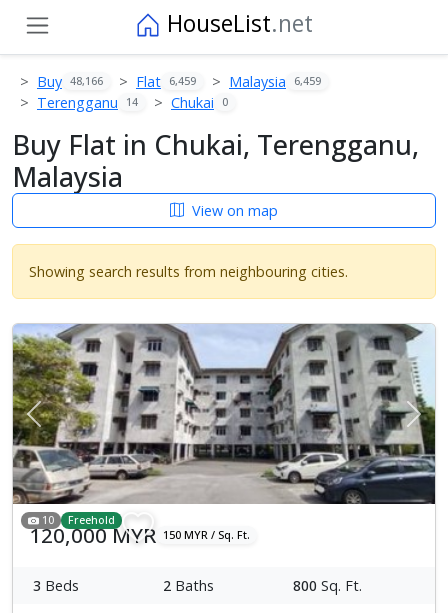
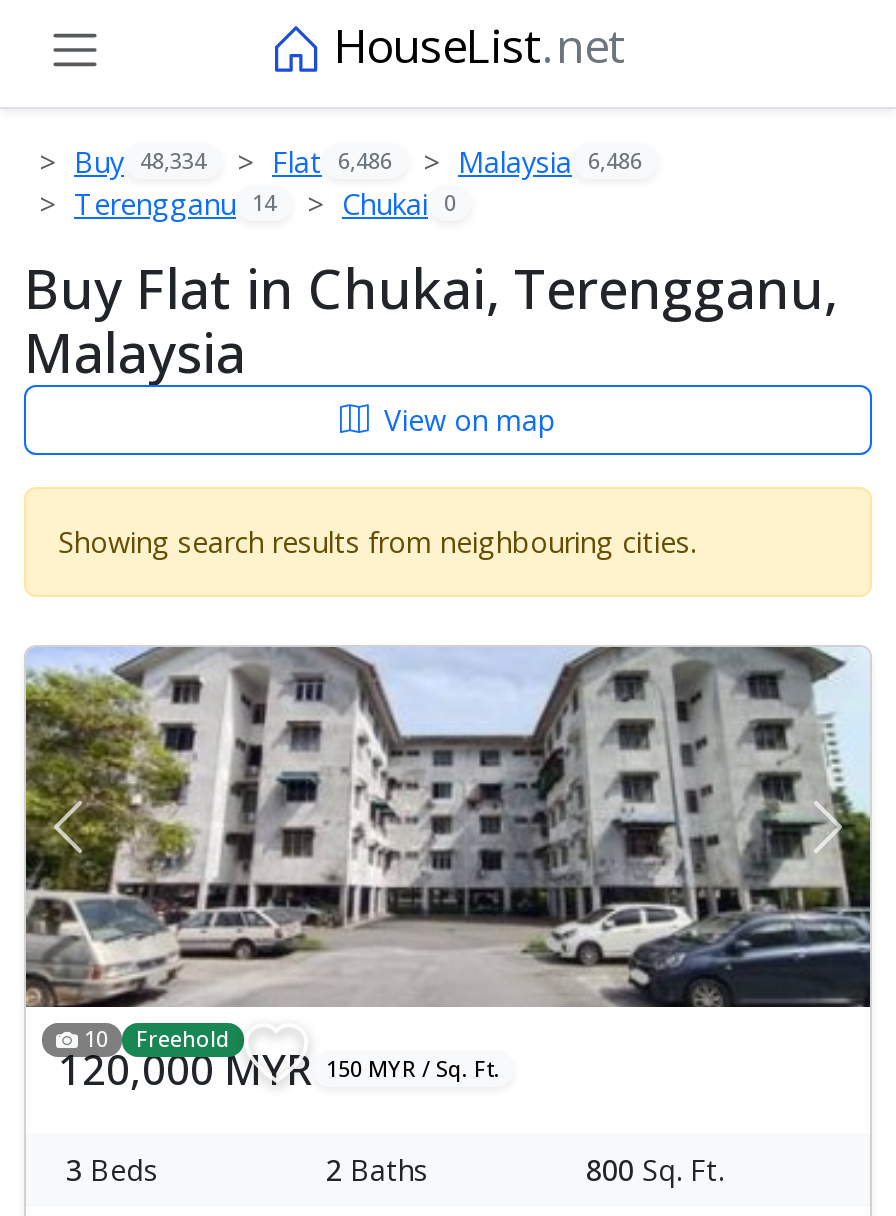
- Buy 48,166
+ Buy 48,334

- Flat 6,459
+ Flat 6,486

- Malaysia 6,459
+ Malaysia 6,486
